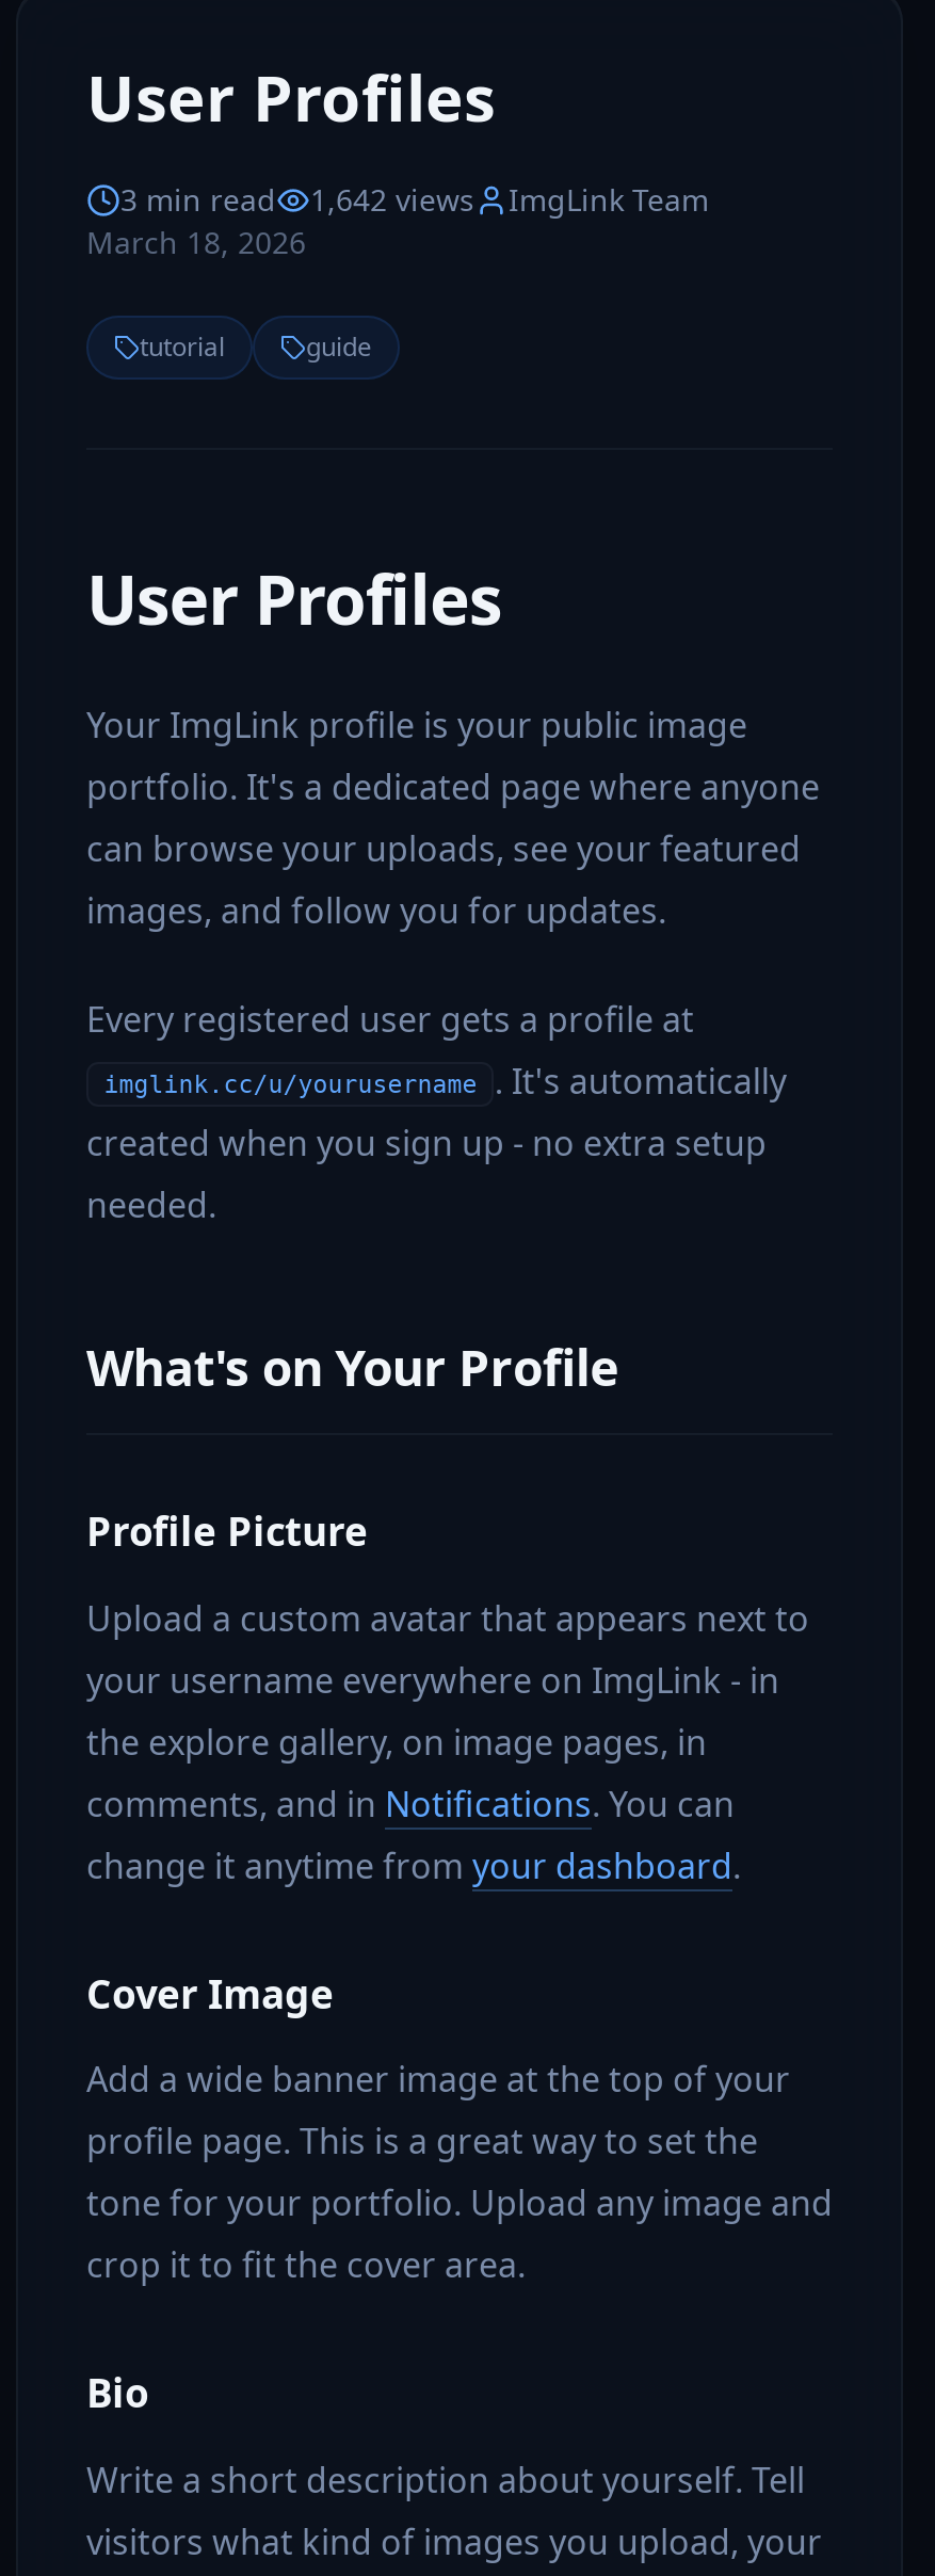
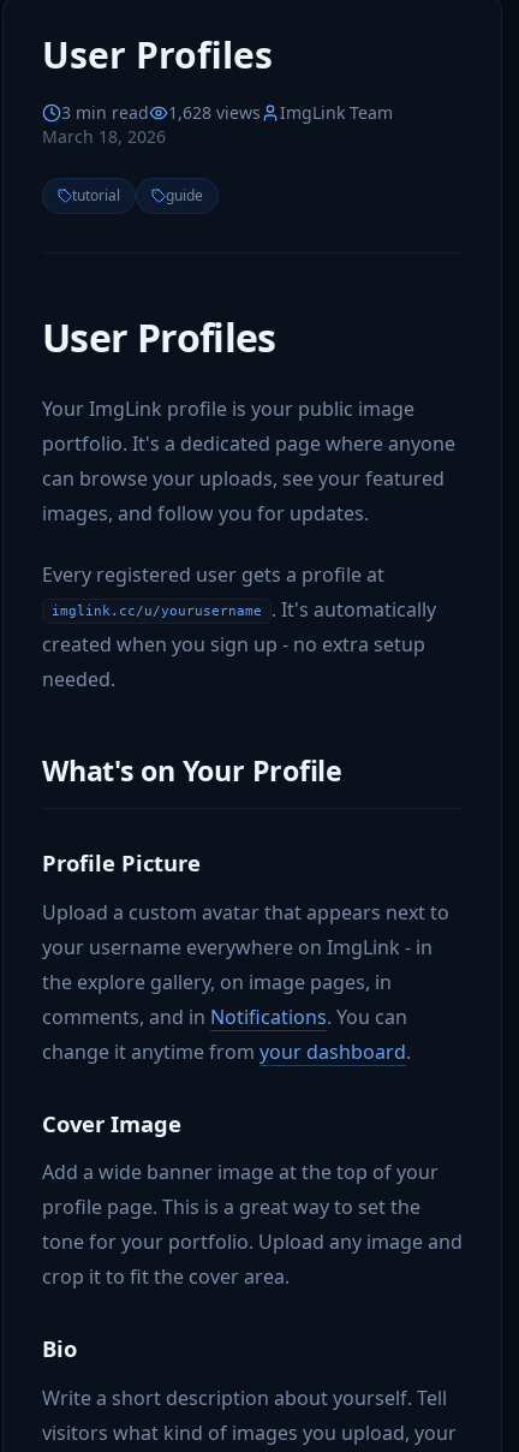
- 3 min read 1,642 views ImgLink Team
+ 3 min read 1,628 views ImgLink Team
